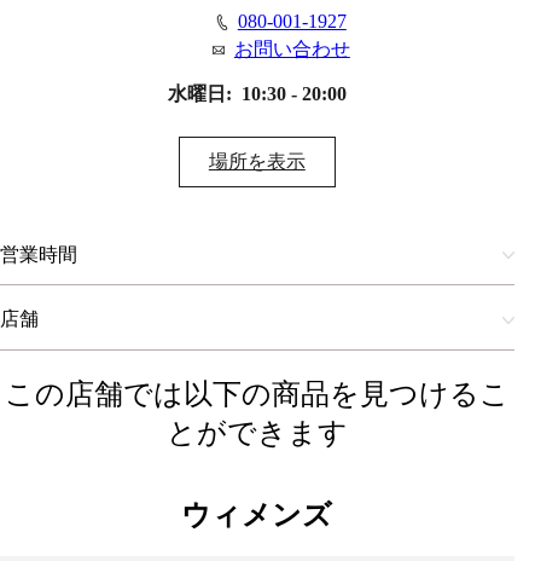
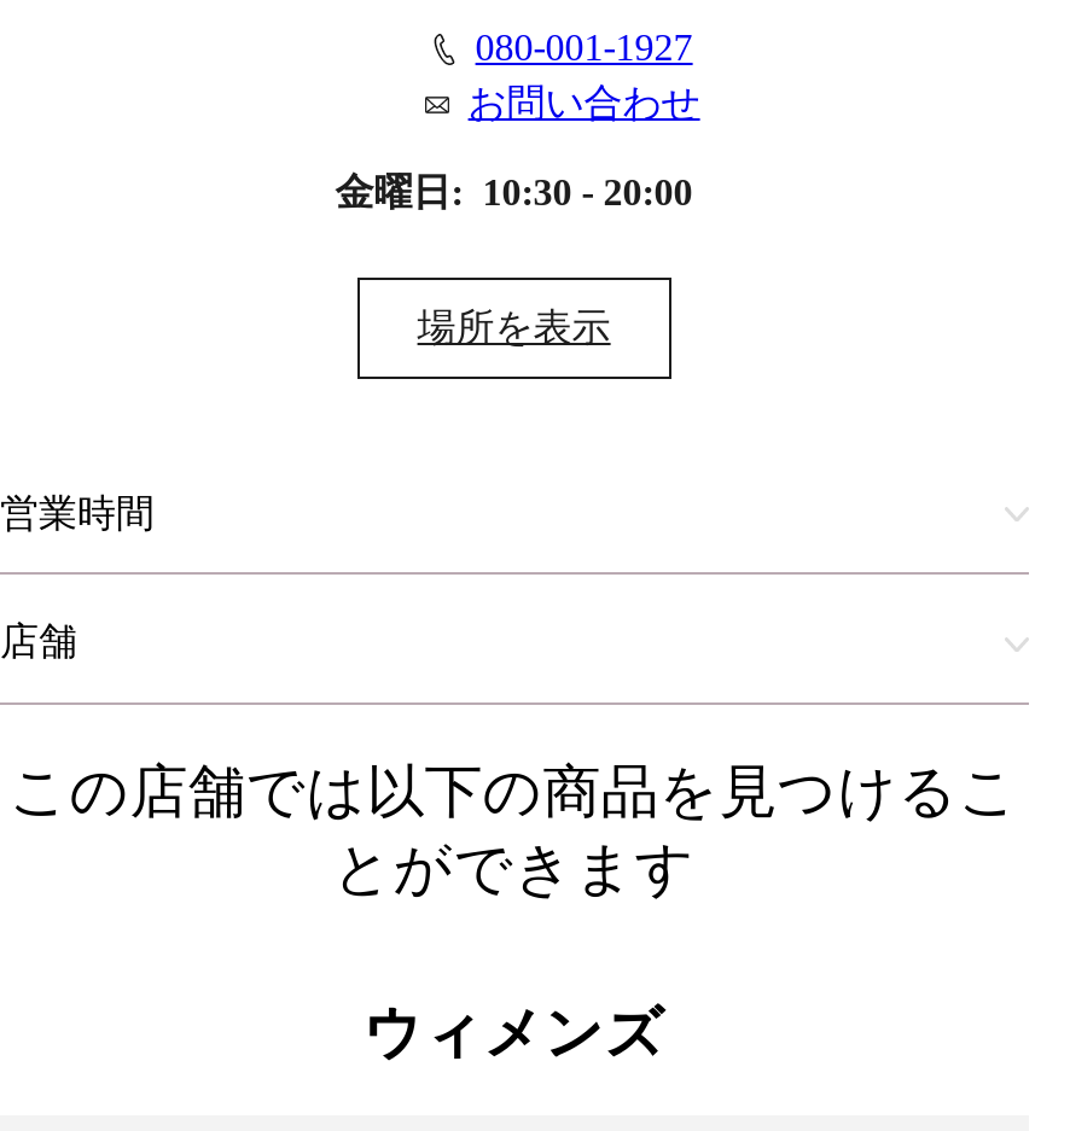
- 水曜日: 10:30 - 20:00
+ 金曜日: 10:30 - 20:00
